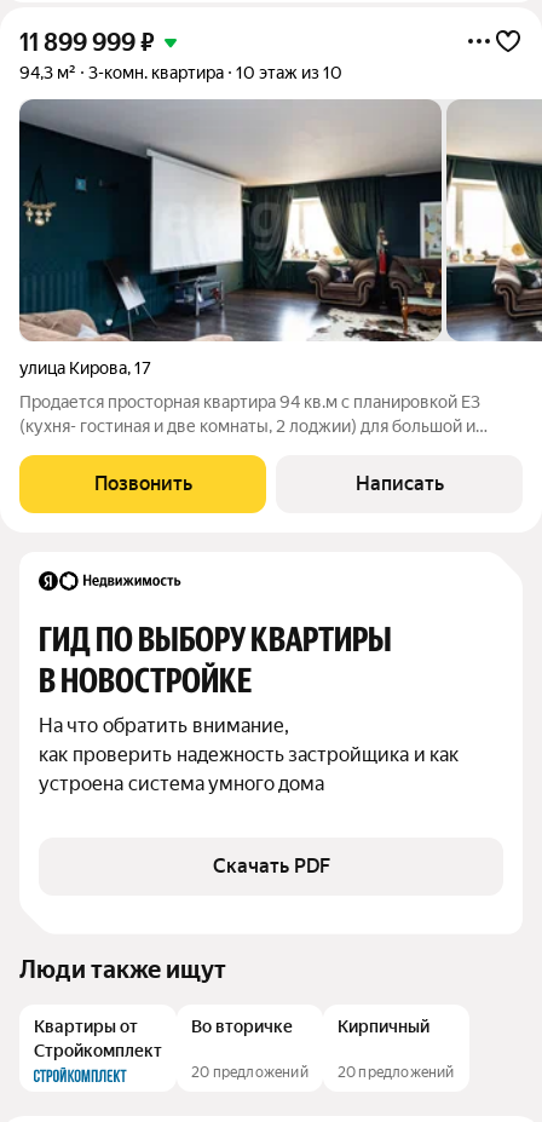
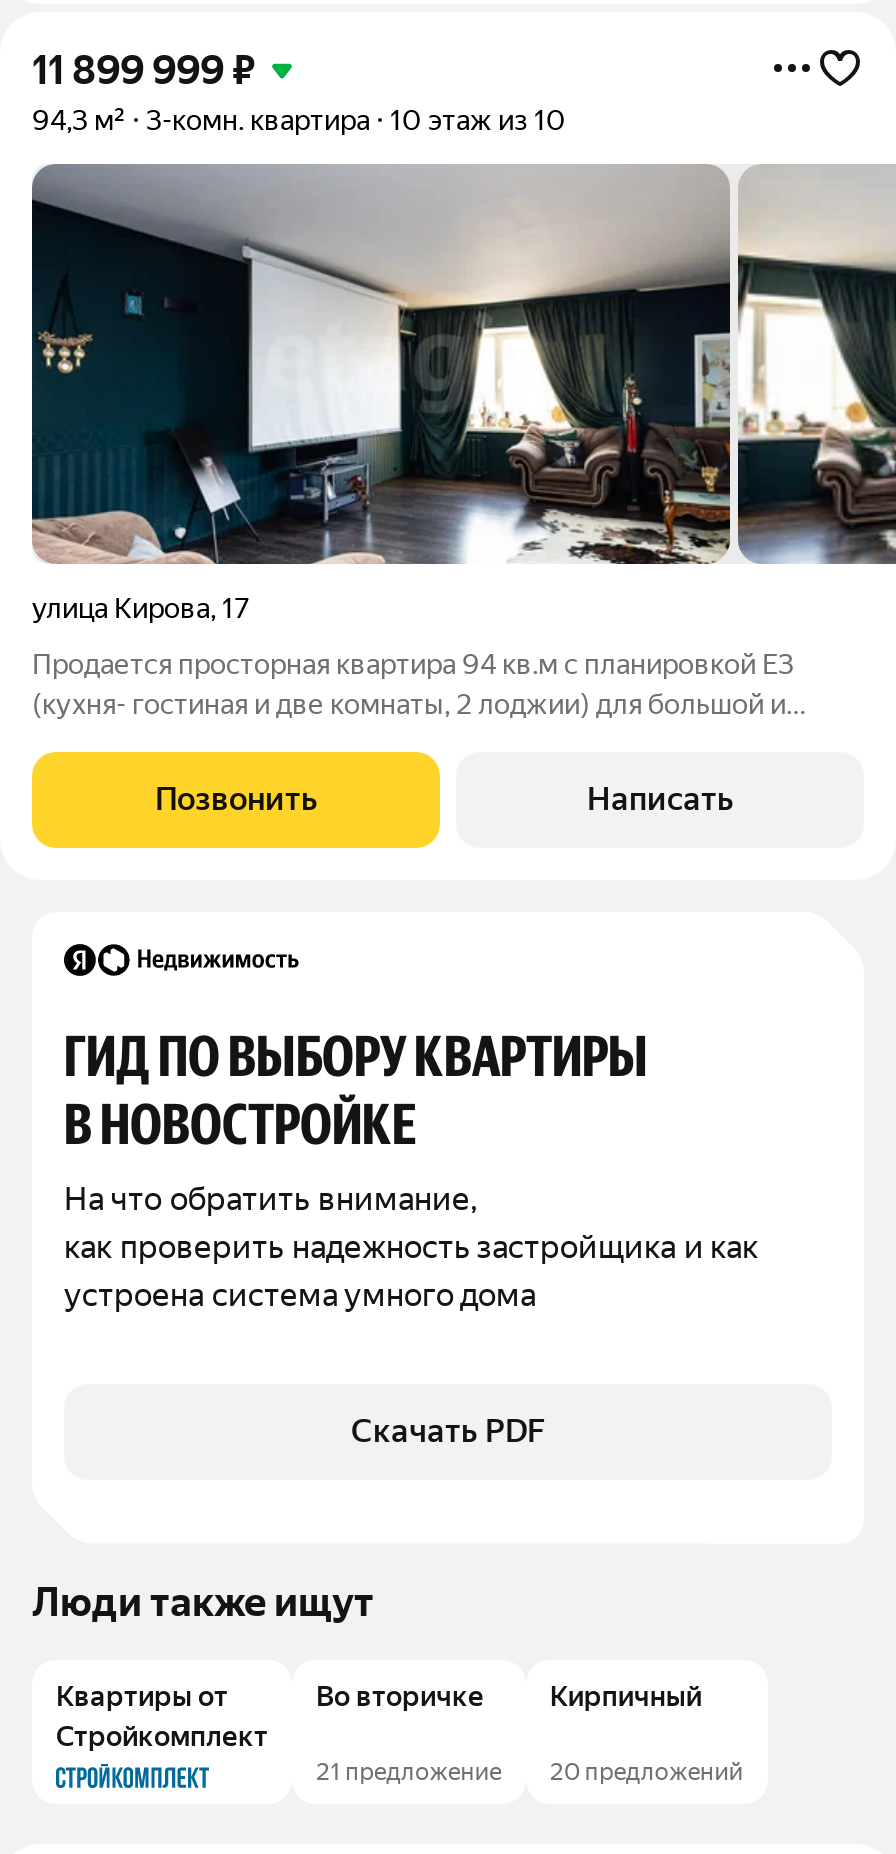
- 20 предложений 20 предложений
+ 21 предложение 20 предложений
